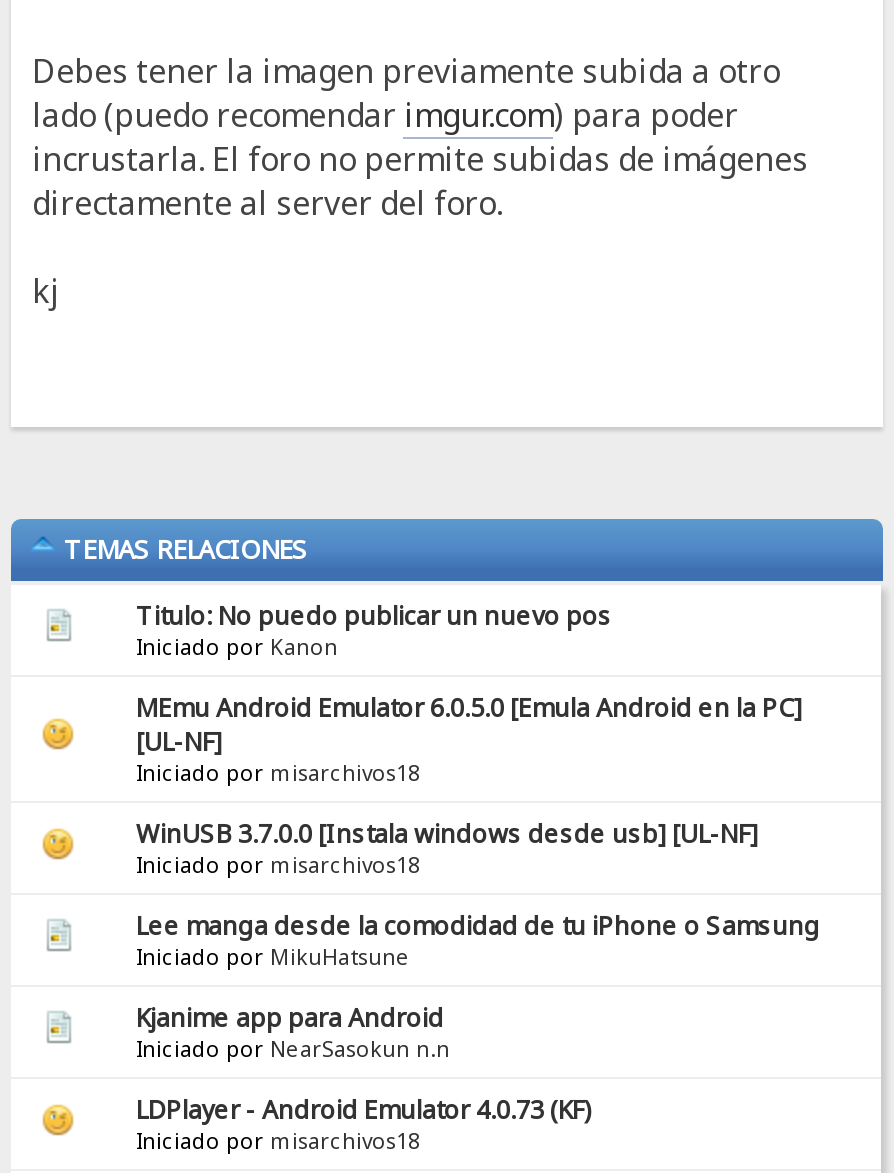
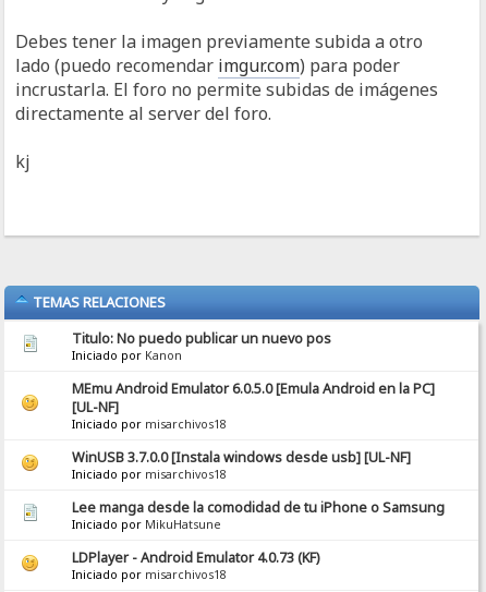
- Kjanime app para Android
- Iniciado por NearSasokun n.n
